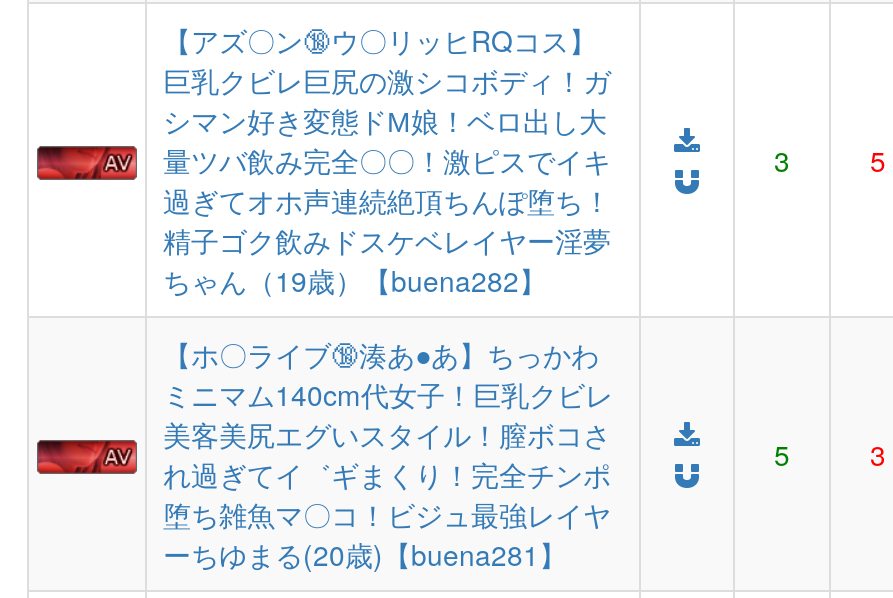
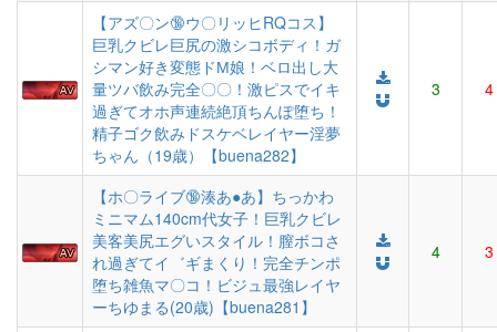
- 3 5
+ 3 4

- 5 3
+ 4 3
